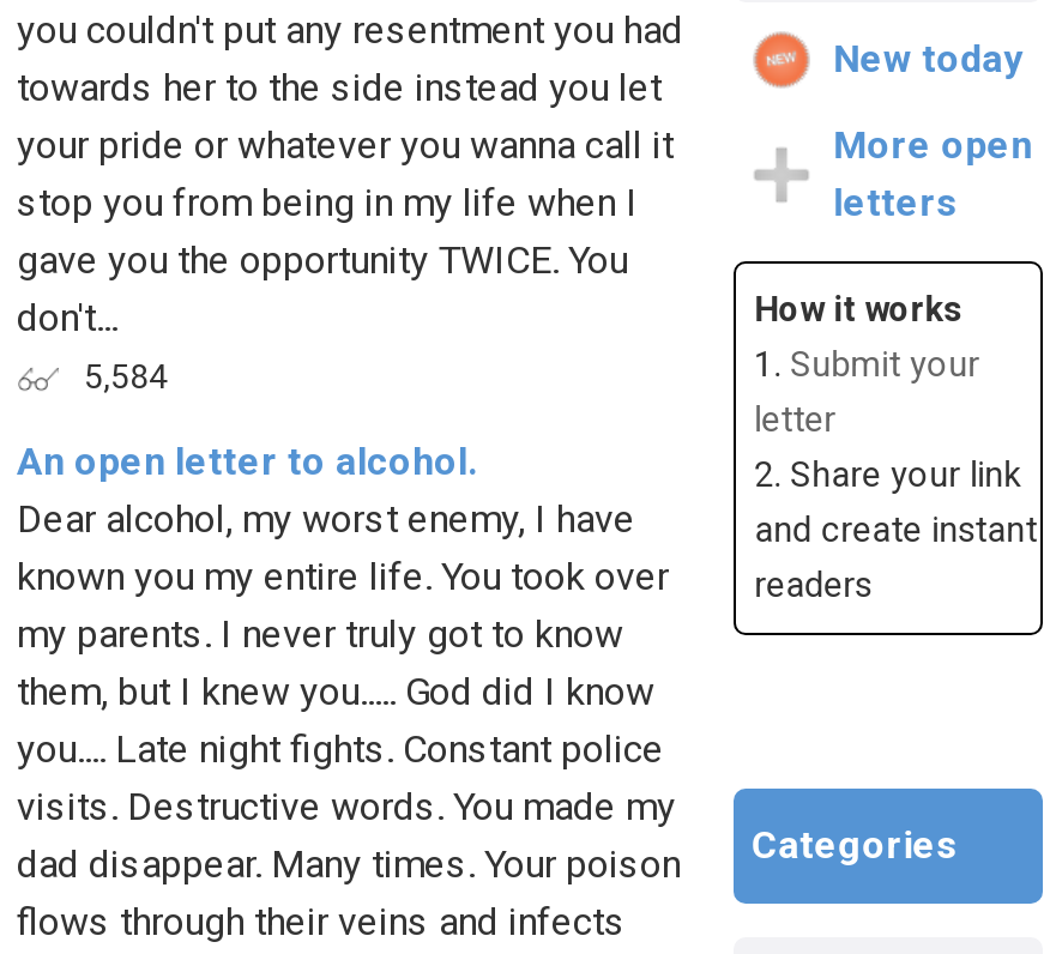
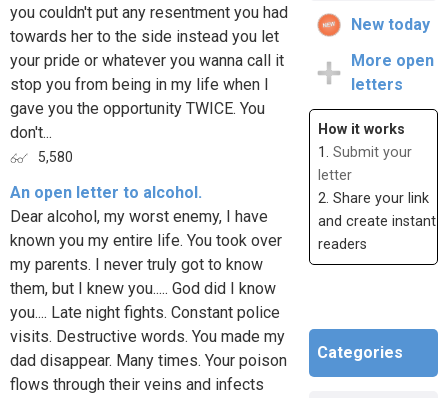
- 5,584
+ 5,580
